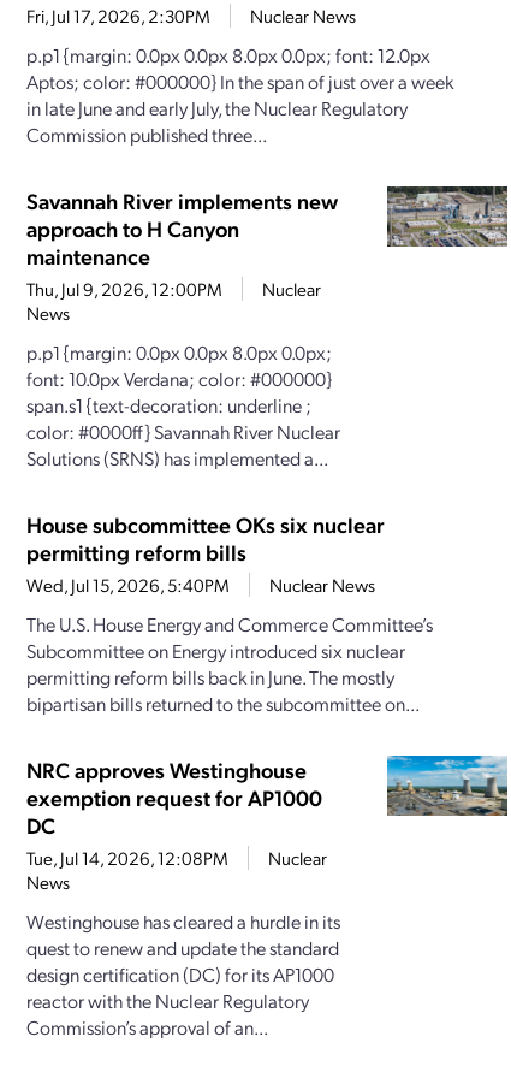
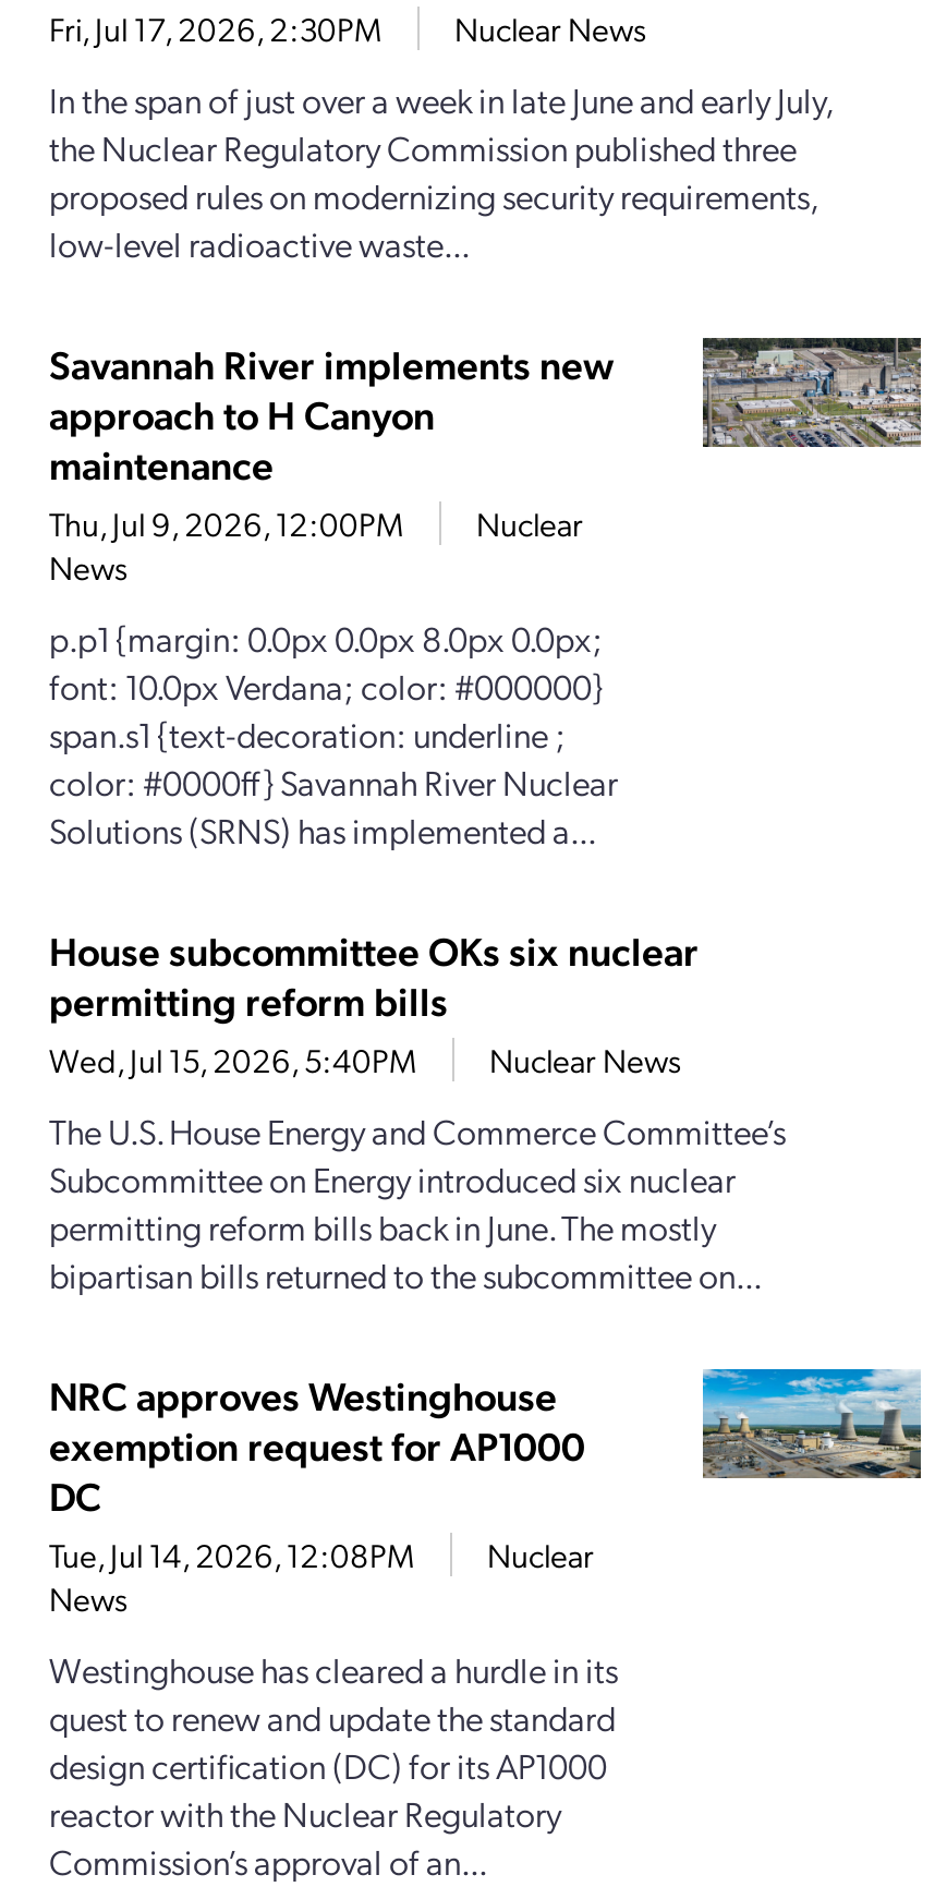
- p.p1 {margin: 0.0px 0.0px 8.0px 0.0px; font: 12.0px
- Aptos; color: #000000} In the span of just over a week
- in late June and early July, the Nuclear Regulatory
- Commission published three...
+ In the span of just over a week in late June and early July,
+ the Nuclear Regulatory Commission published three
+ proposed rules on modernizing security requirements,
+ low-level radioactive waste...
